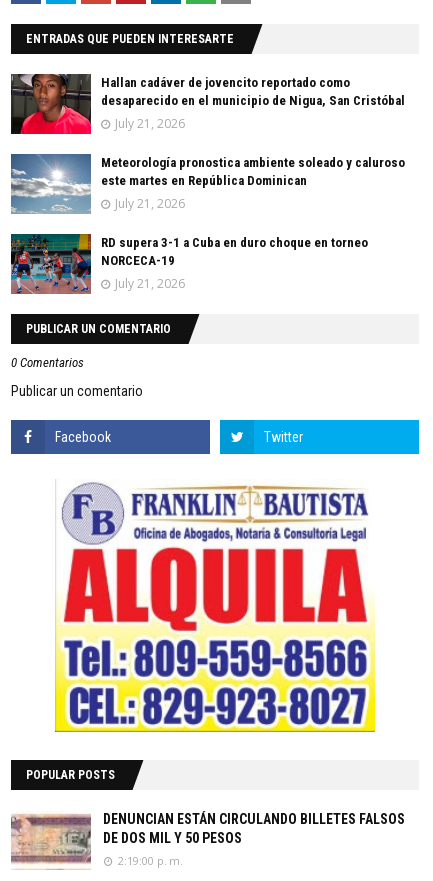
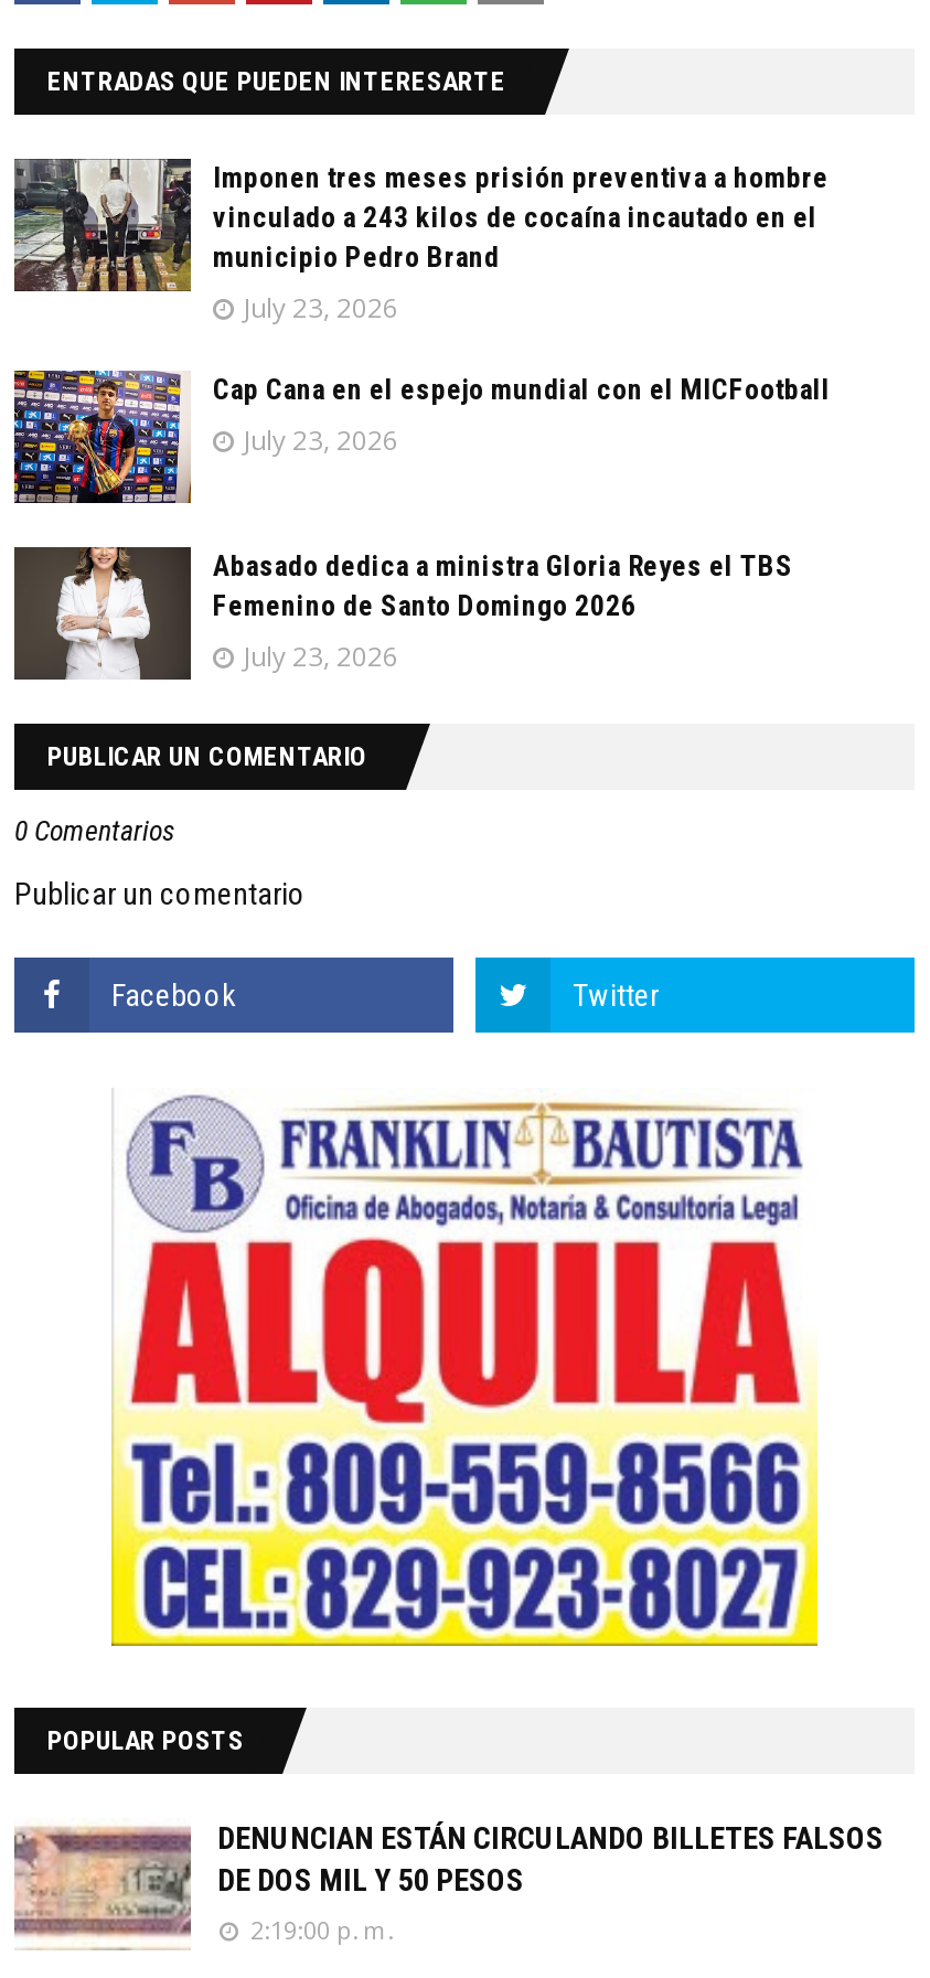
- [image]
- Hallan cadáver de jovencito reportado como
- desaparecido en el municipio de Nigua, San Cristóbal
- July 21, 2026
+ [image]
+ Imponen tres meses prisión preventiva a hombre
+ vinculado a 243 kilos de cocaína incautado en el
+ municipio Pedro Brand
+ July 23, 2026

- [image]
- Meteorología pronostica ambiente soleado y caluroso
- este martes en República Dominican
- July 21, 2026
+ [image]
+ Cap Cana en el espejo mundial con el MICFootball
+ July 23, 2026

- [image]
- RD supera 3-1 a Cuba en duro choque en torneo
- NORCECA-19
- July 21, 2026
+ [image]
+ Abasado dedica a ministra Gloria Reyes el TBS
+ Femenino de Santo Domingo 2026
+ July 23, 2026
